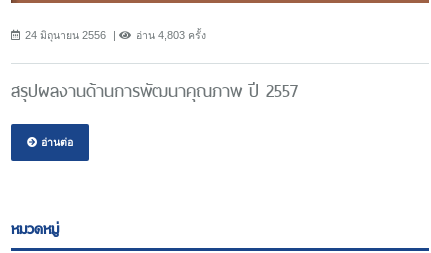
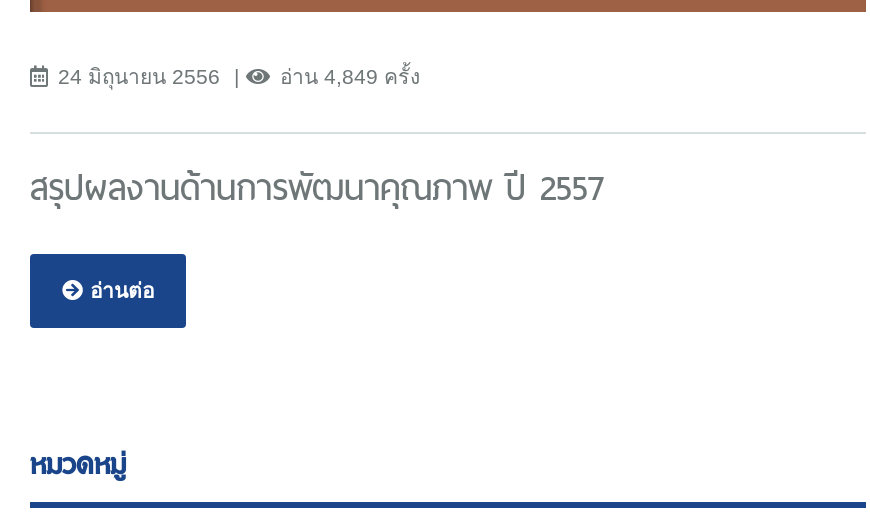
- อ่าน 4,803 ครั้ง
+ อ่าน 4,849 ครั้ง
